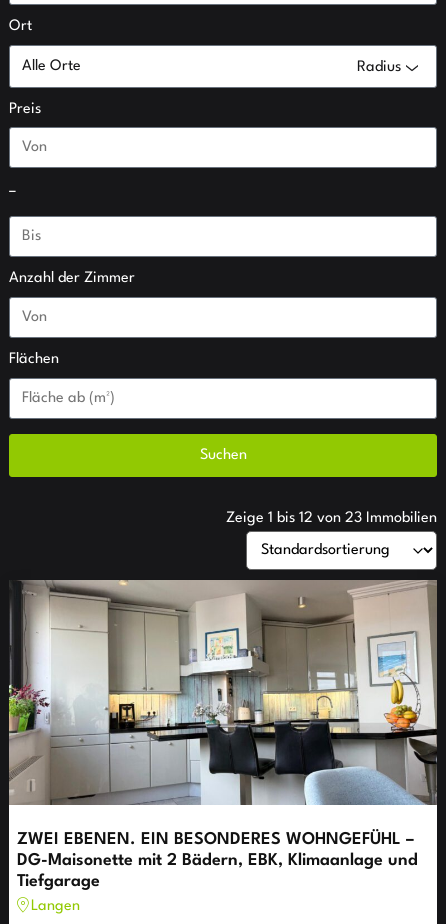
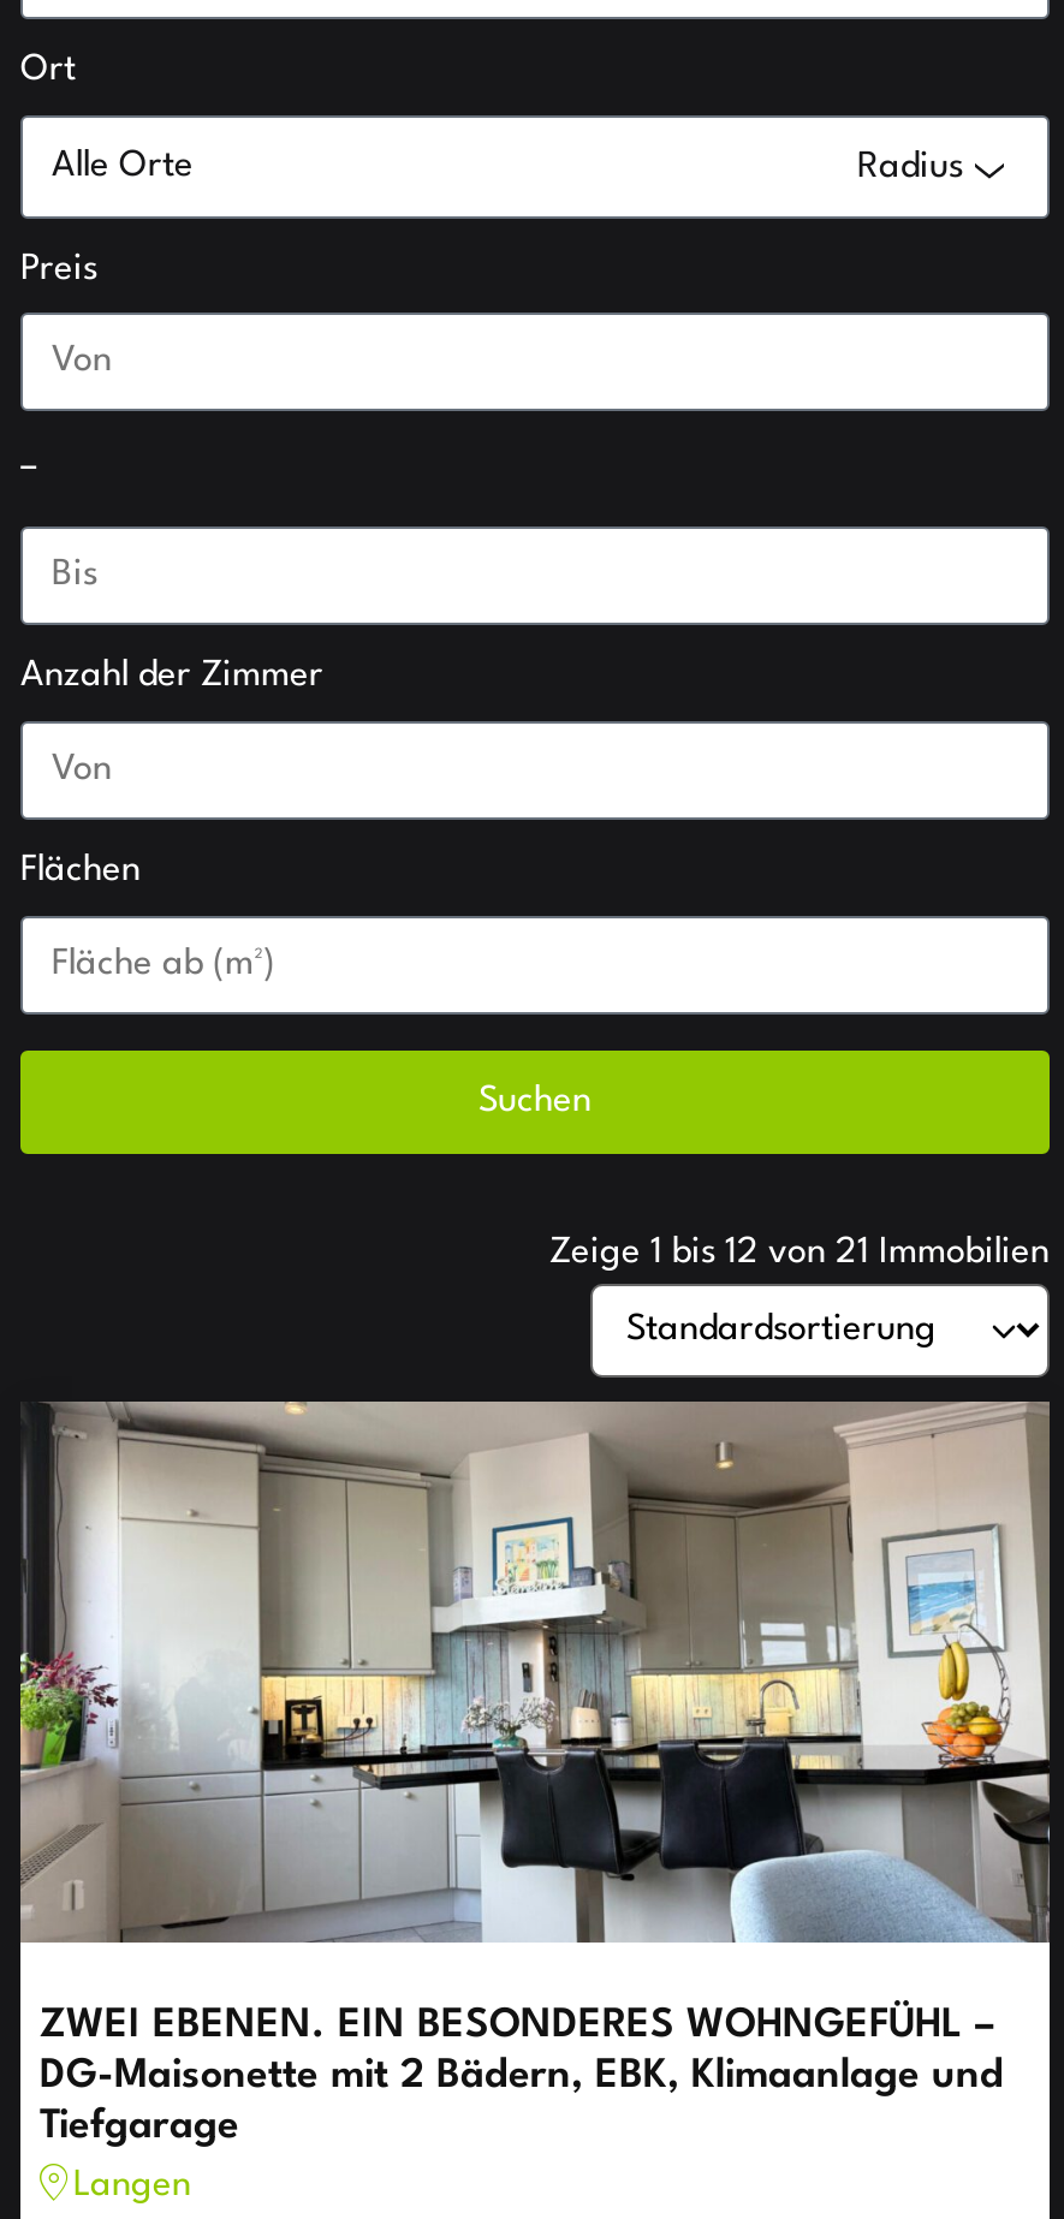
- Zeige 1 bis 12 von 23 Immobilien
+ Zeige 1 bis 12 von 21 Immobilien
